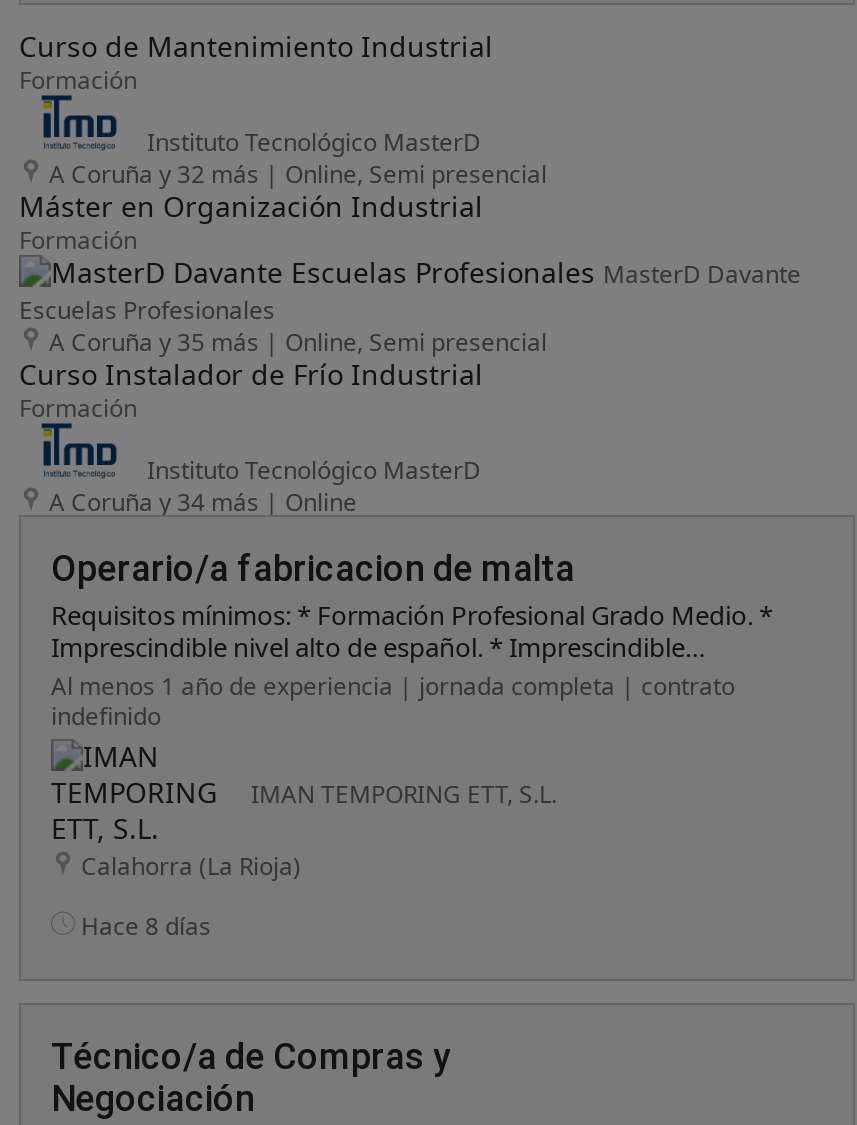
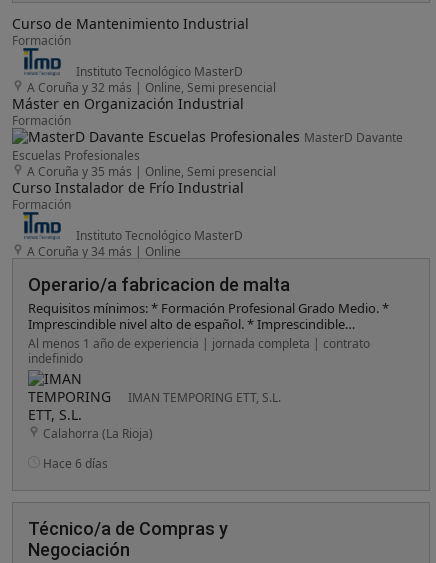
- Hace 8 días
+ Hace 6 días
